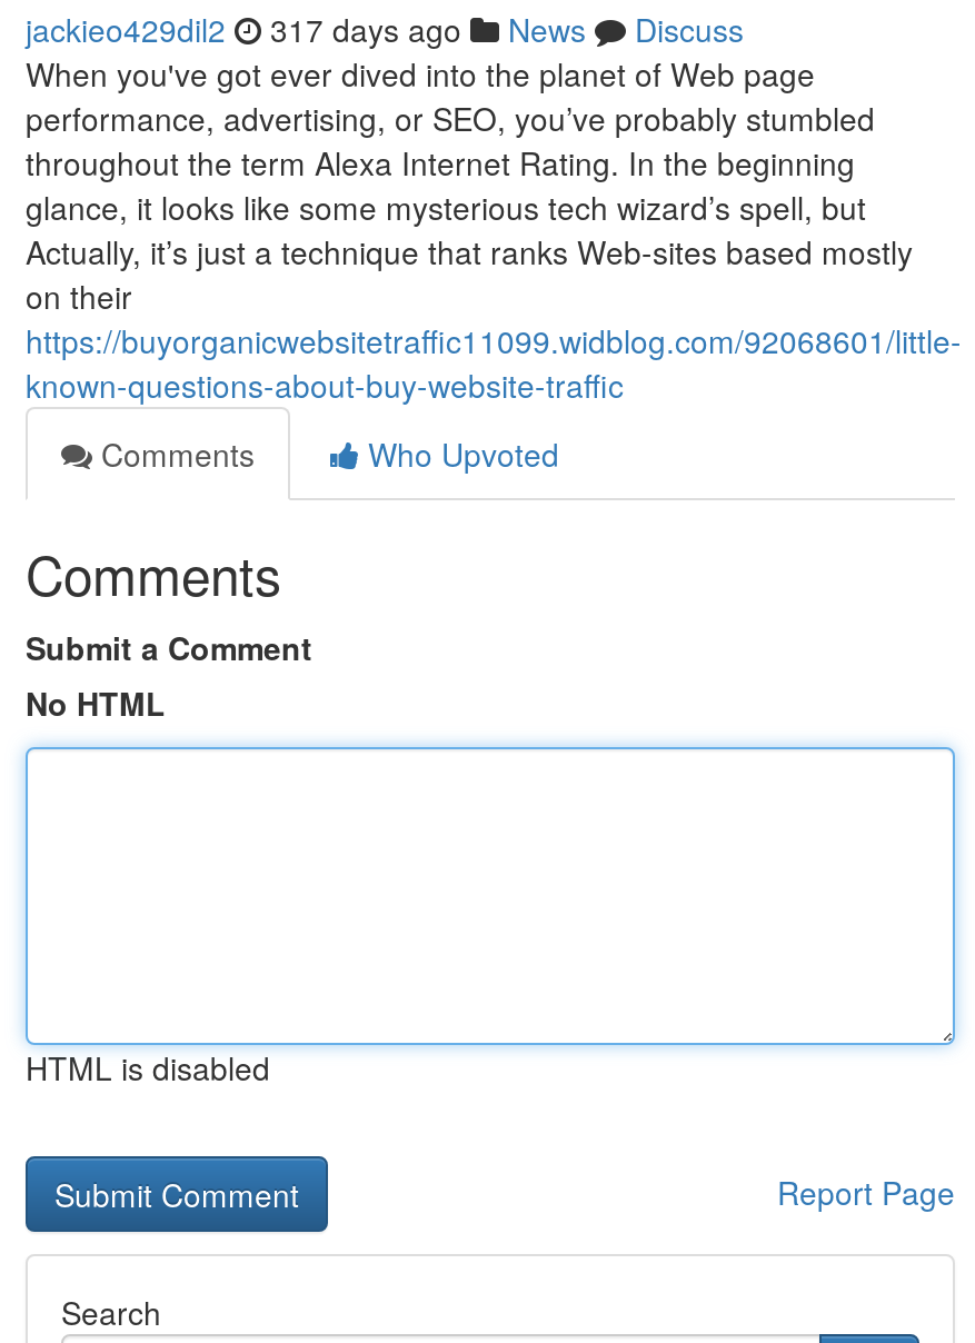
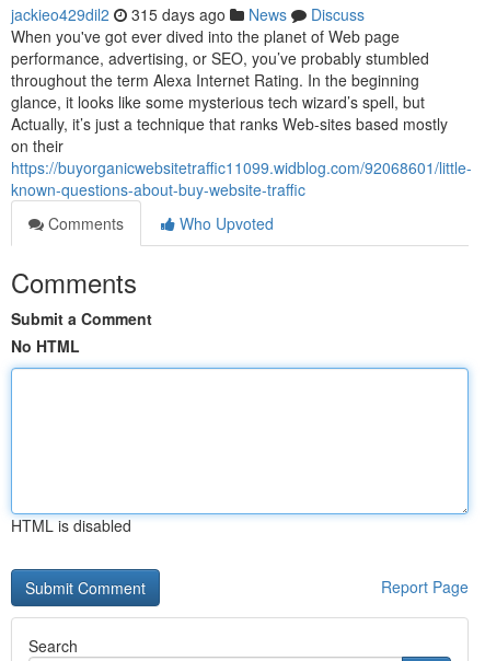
- jackieo429dil2 317 days ago News Discuss
+ jackieo429dil2 315 days ago News Discuss
